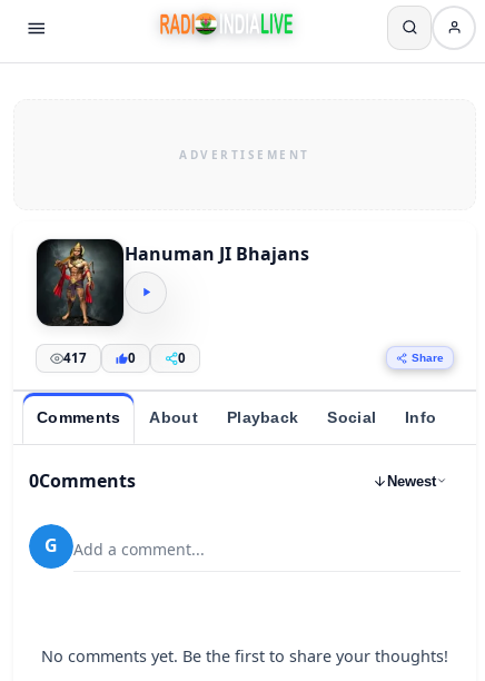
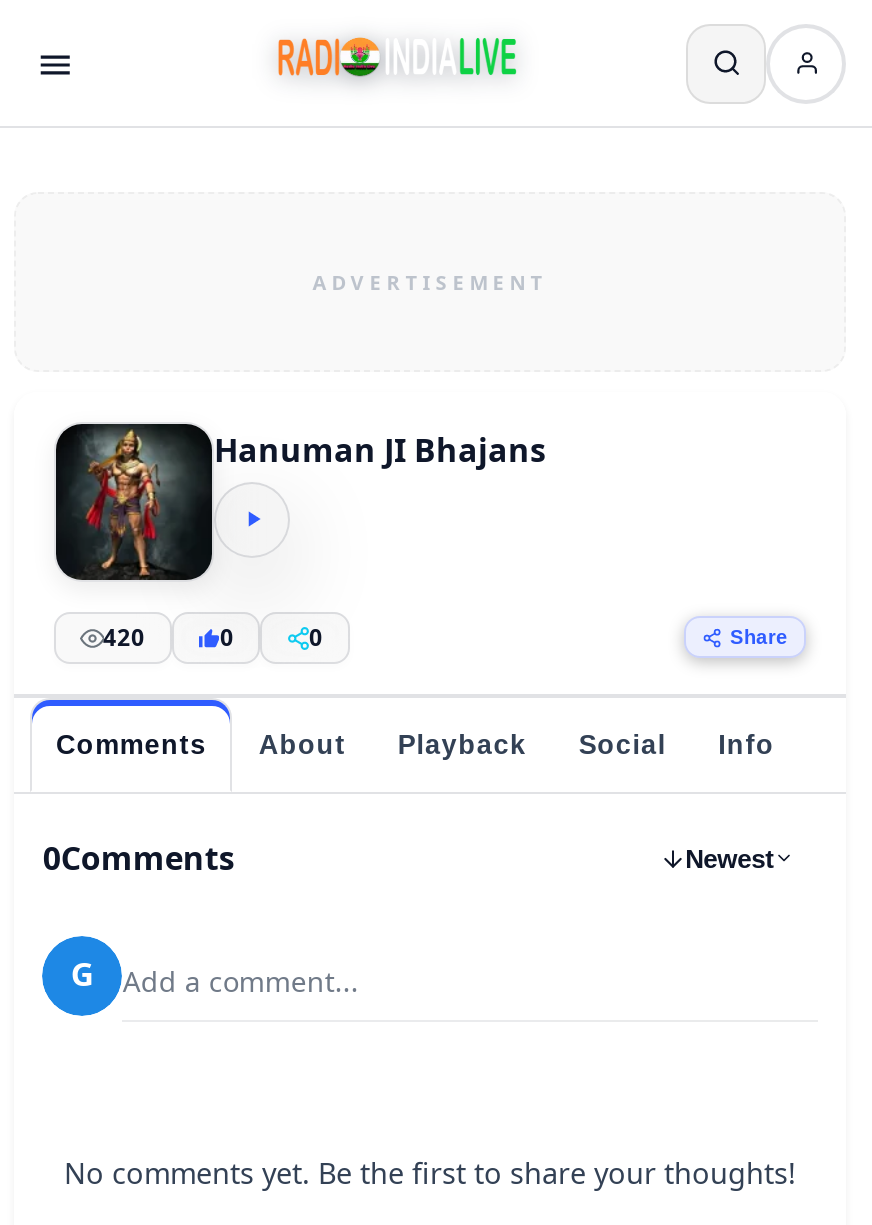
- 417
+ 420
